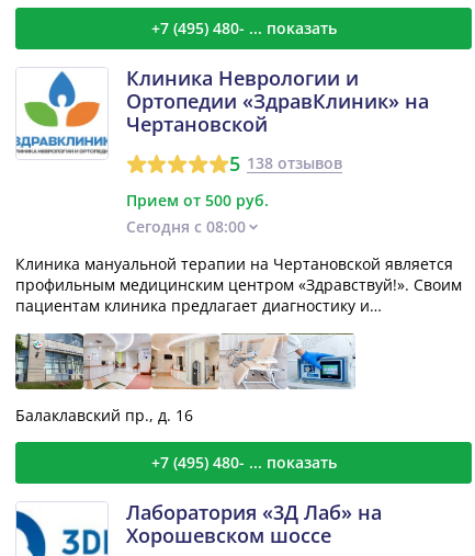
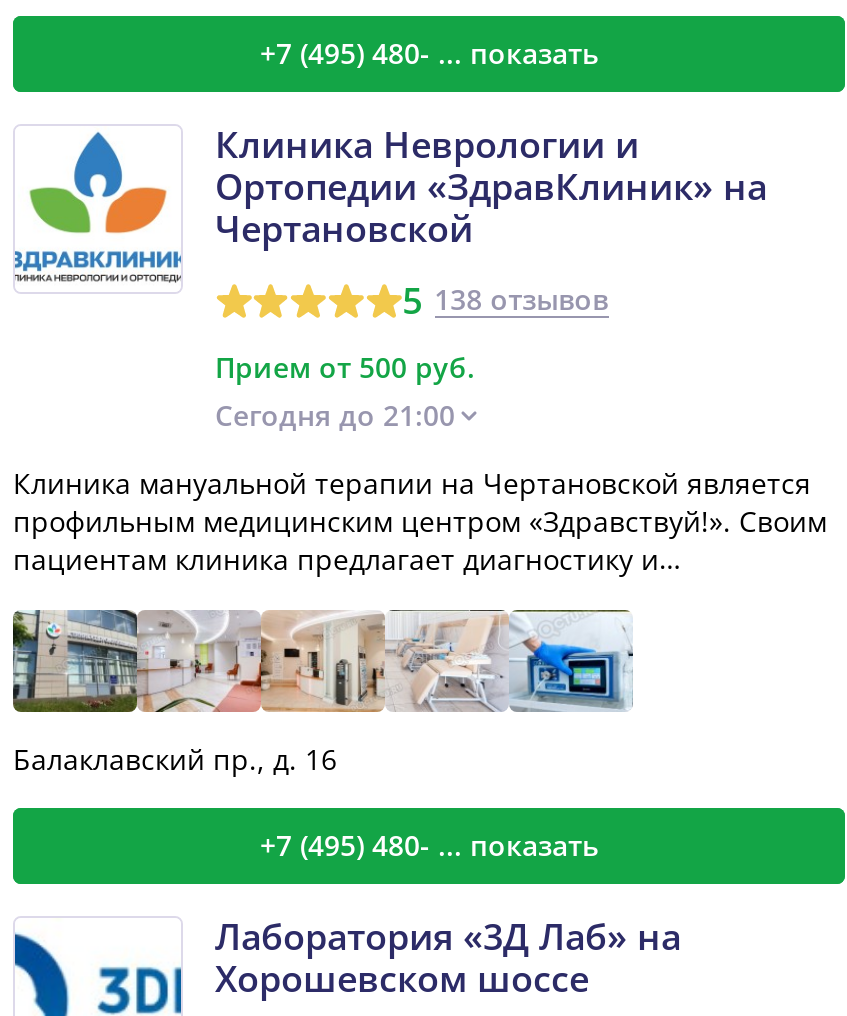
- Сегодня с 08:00
+ Сегодня до 21:00
